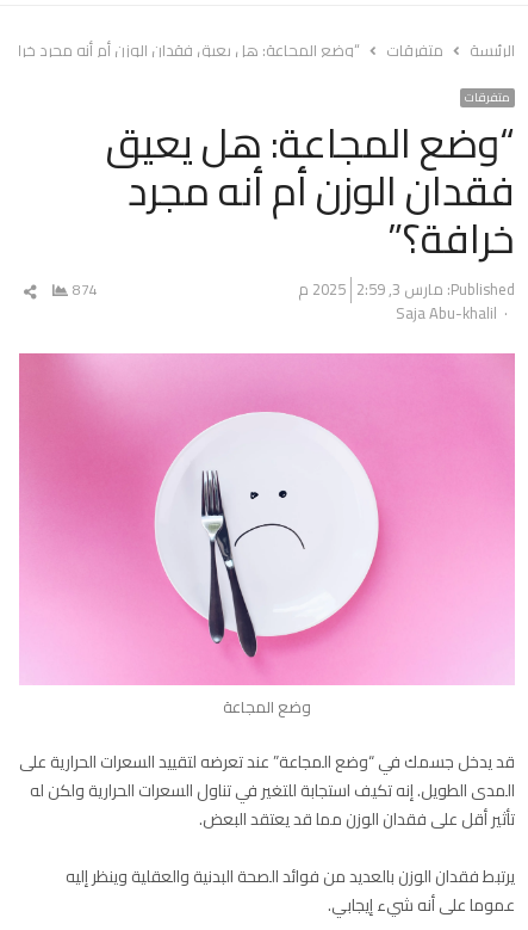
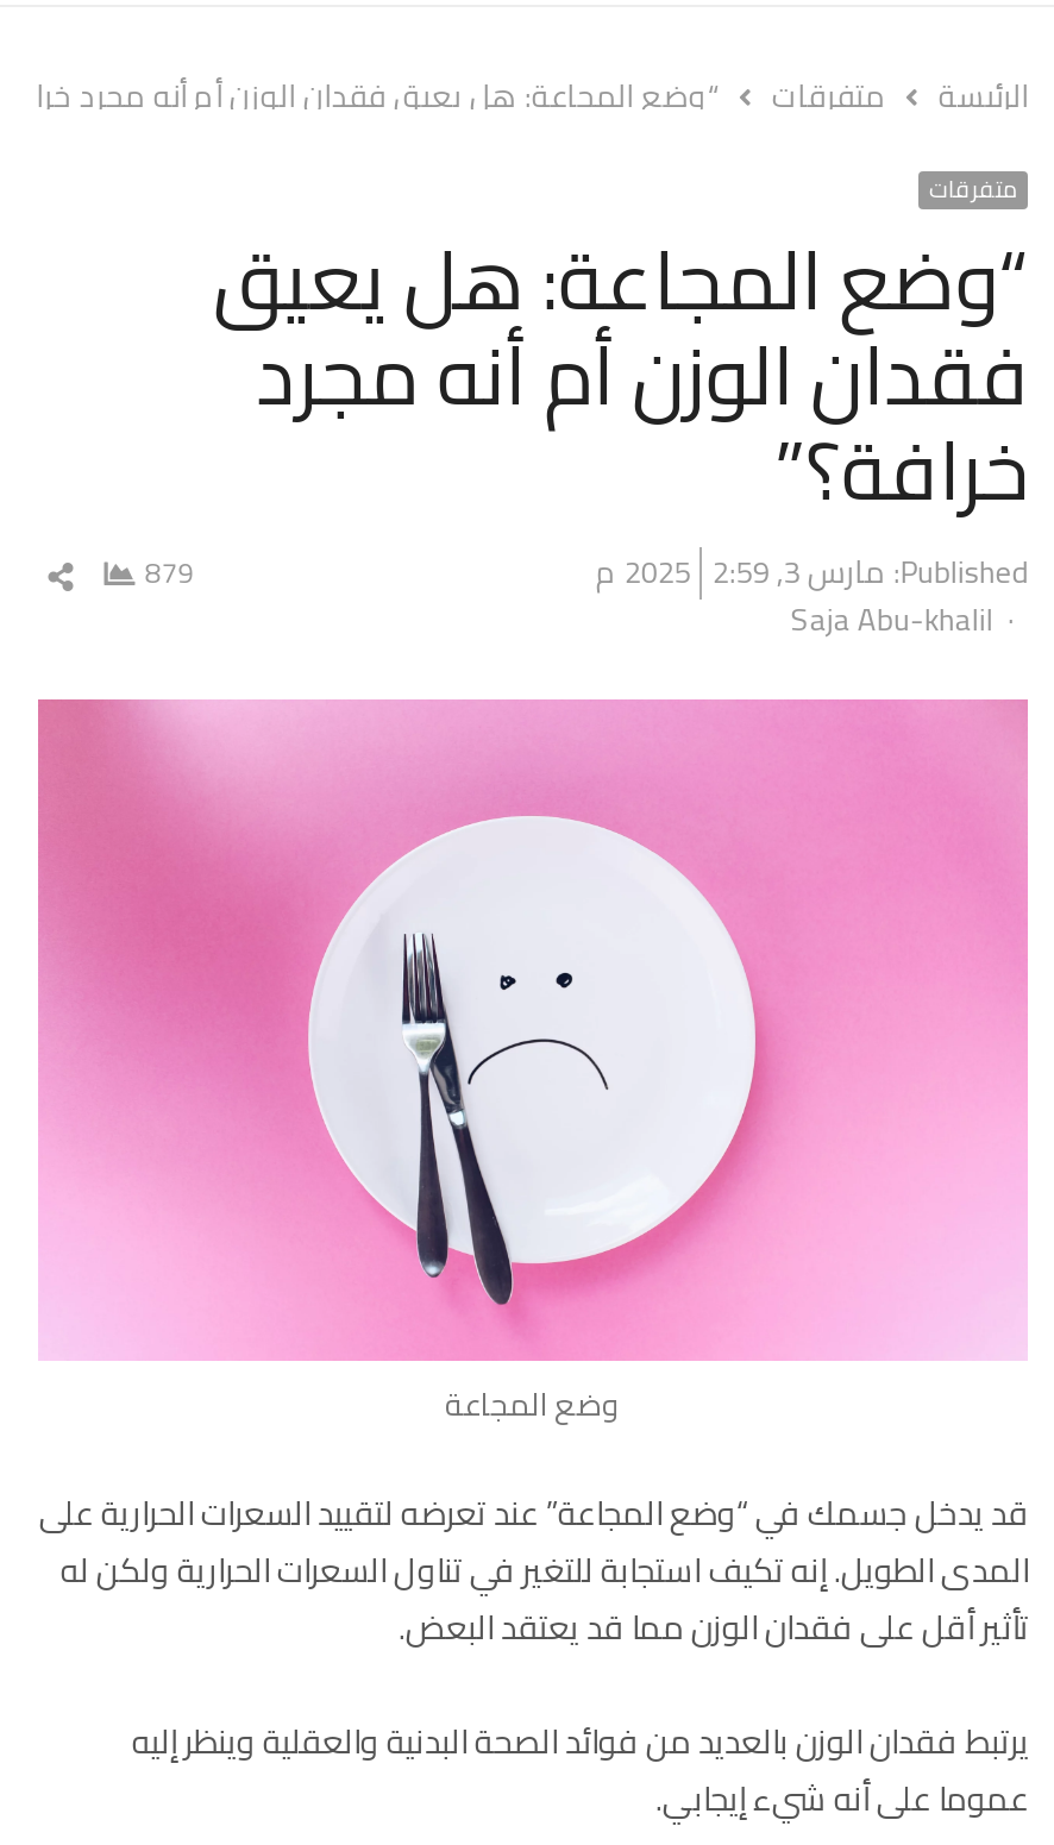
- 874
+ 879
